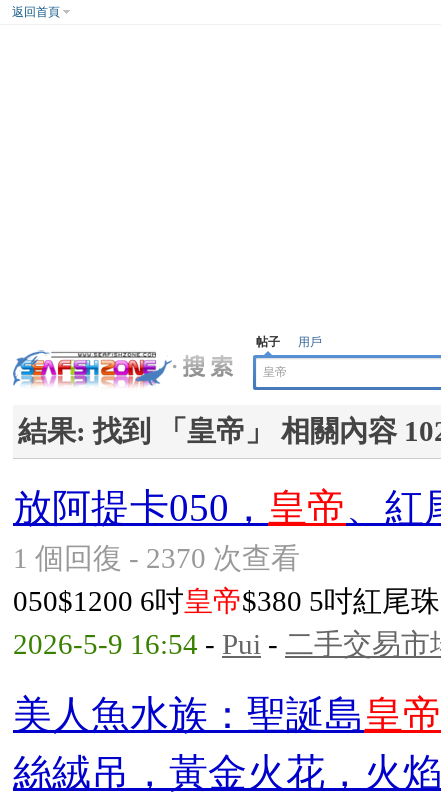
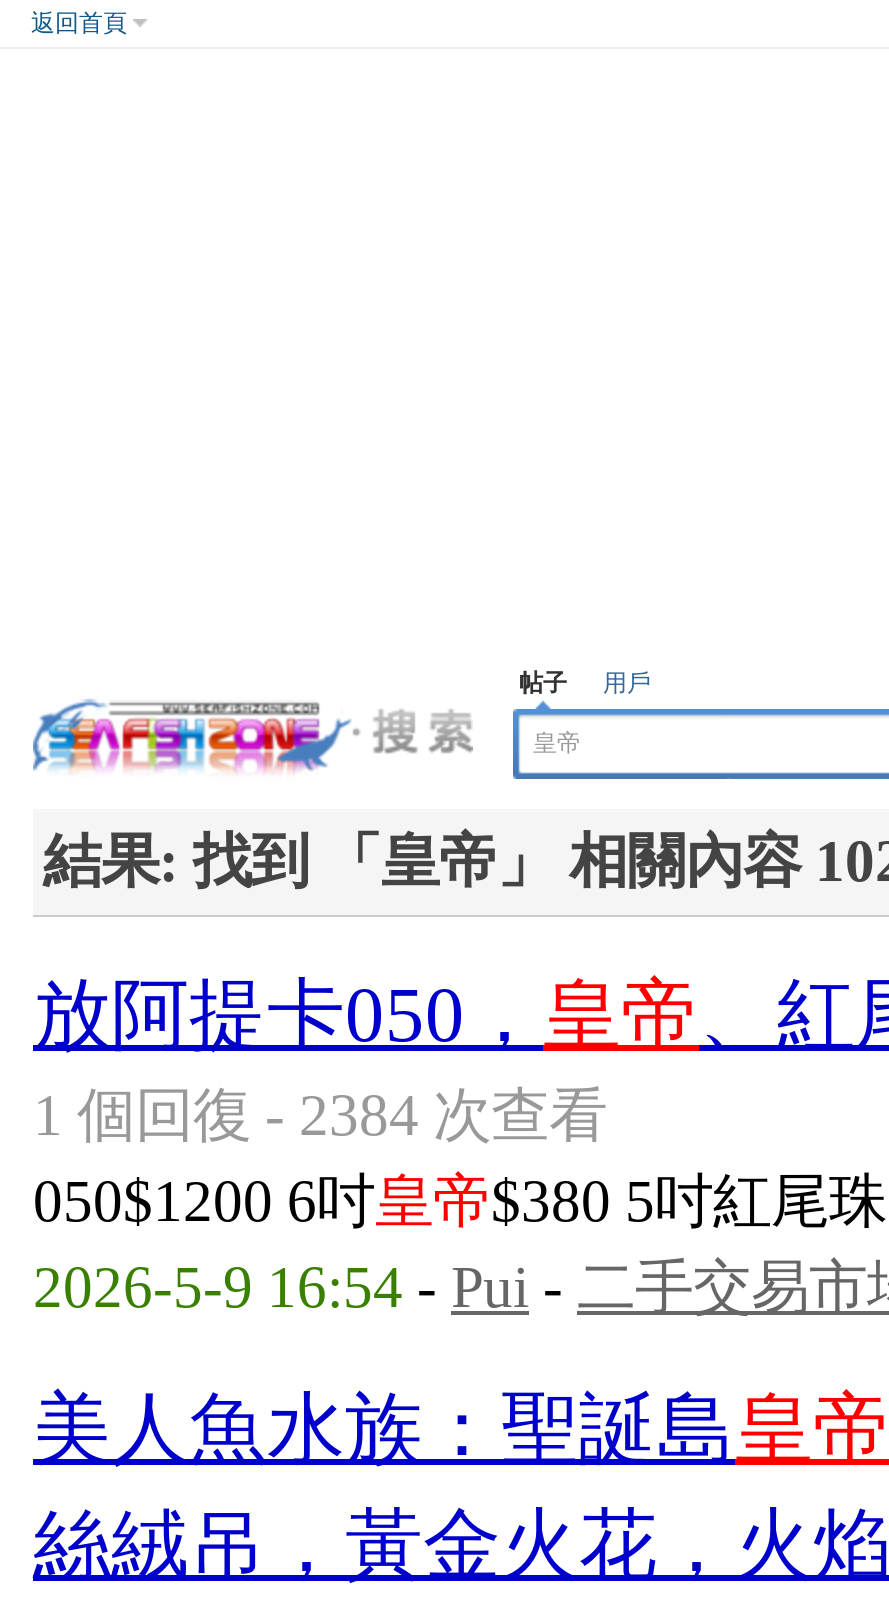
- 1 個回復 - 2370 次查看
+ 1 個回復 - 2384 次查看
